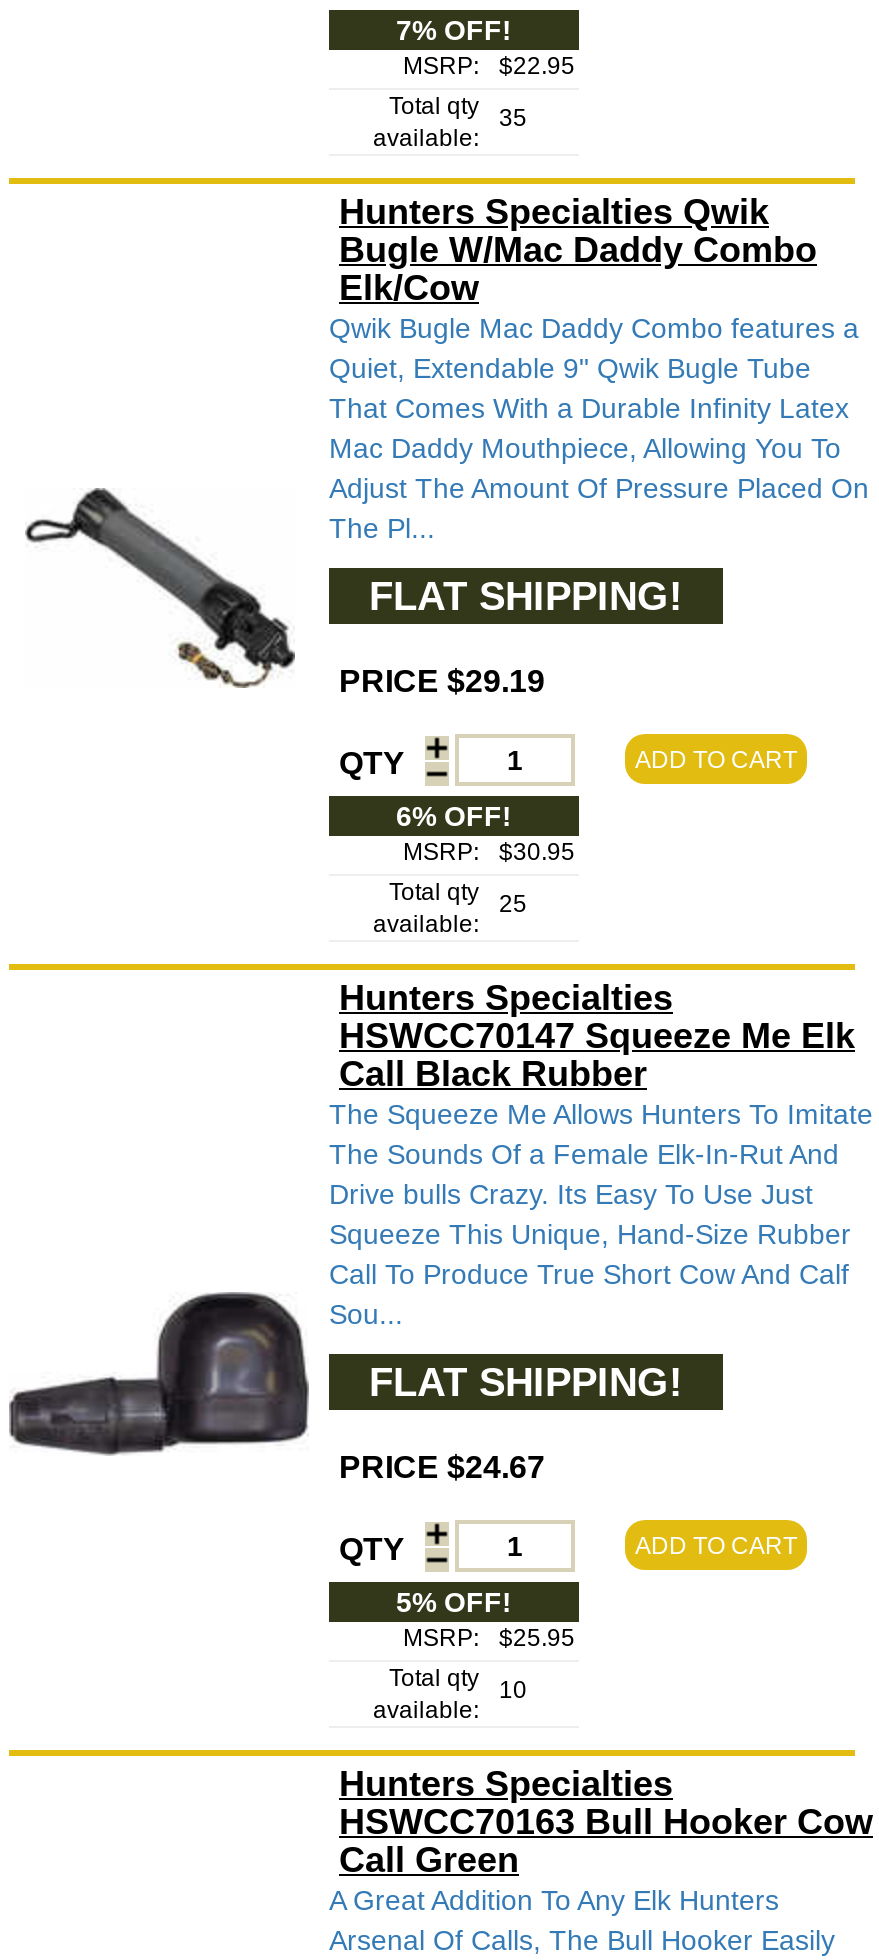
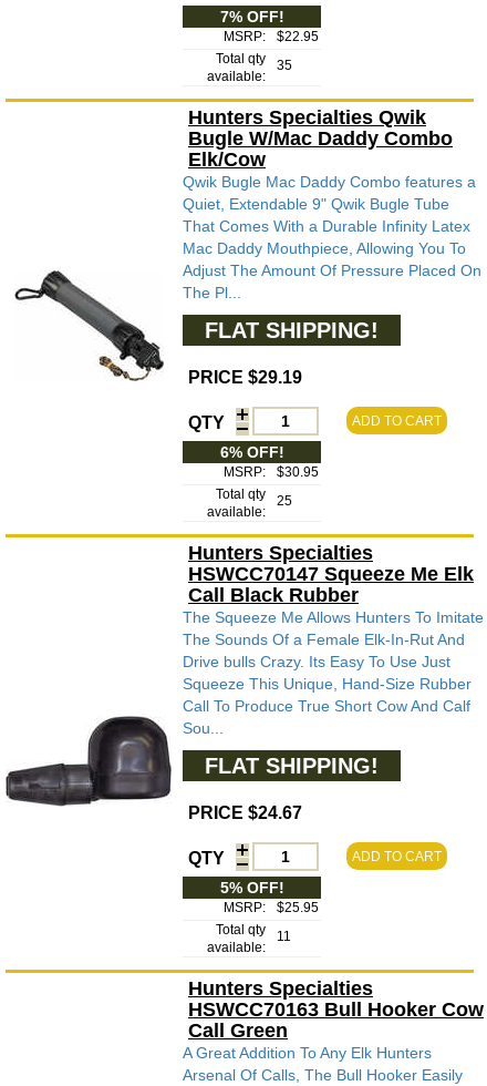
- Total qty 10
+ Total qty 11
